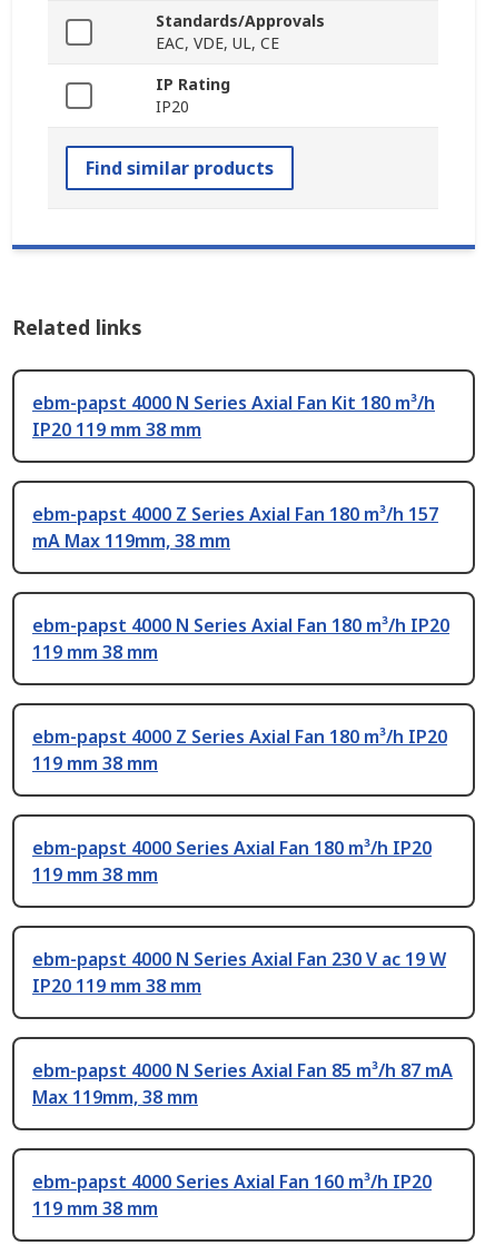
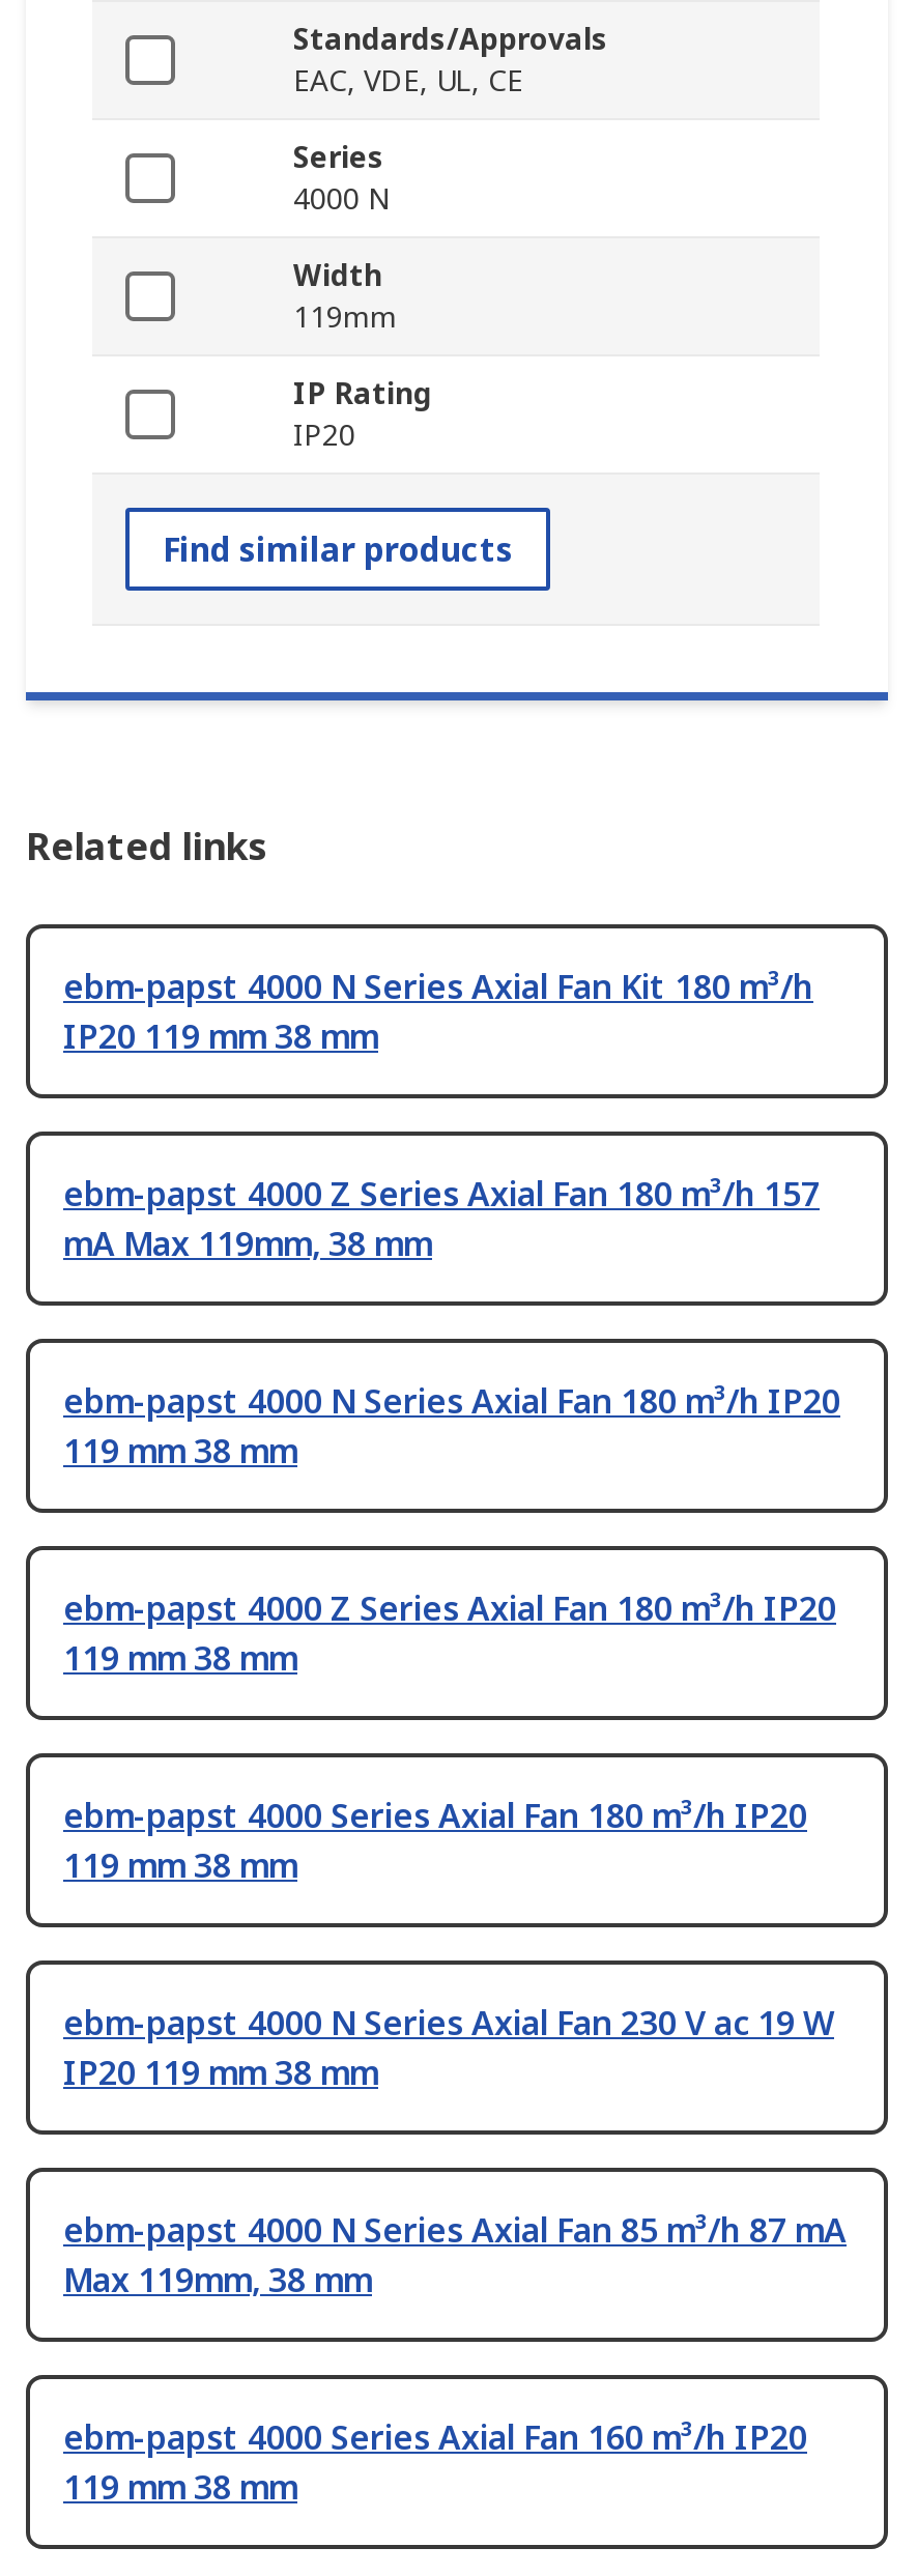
+ Series
+ 4000 N
+ Width
+ 119mm
